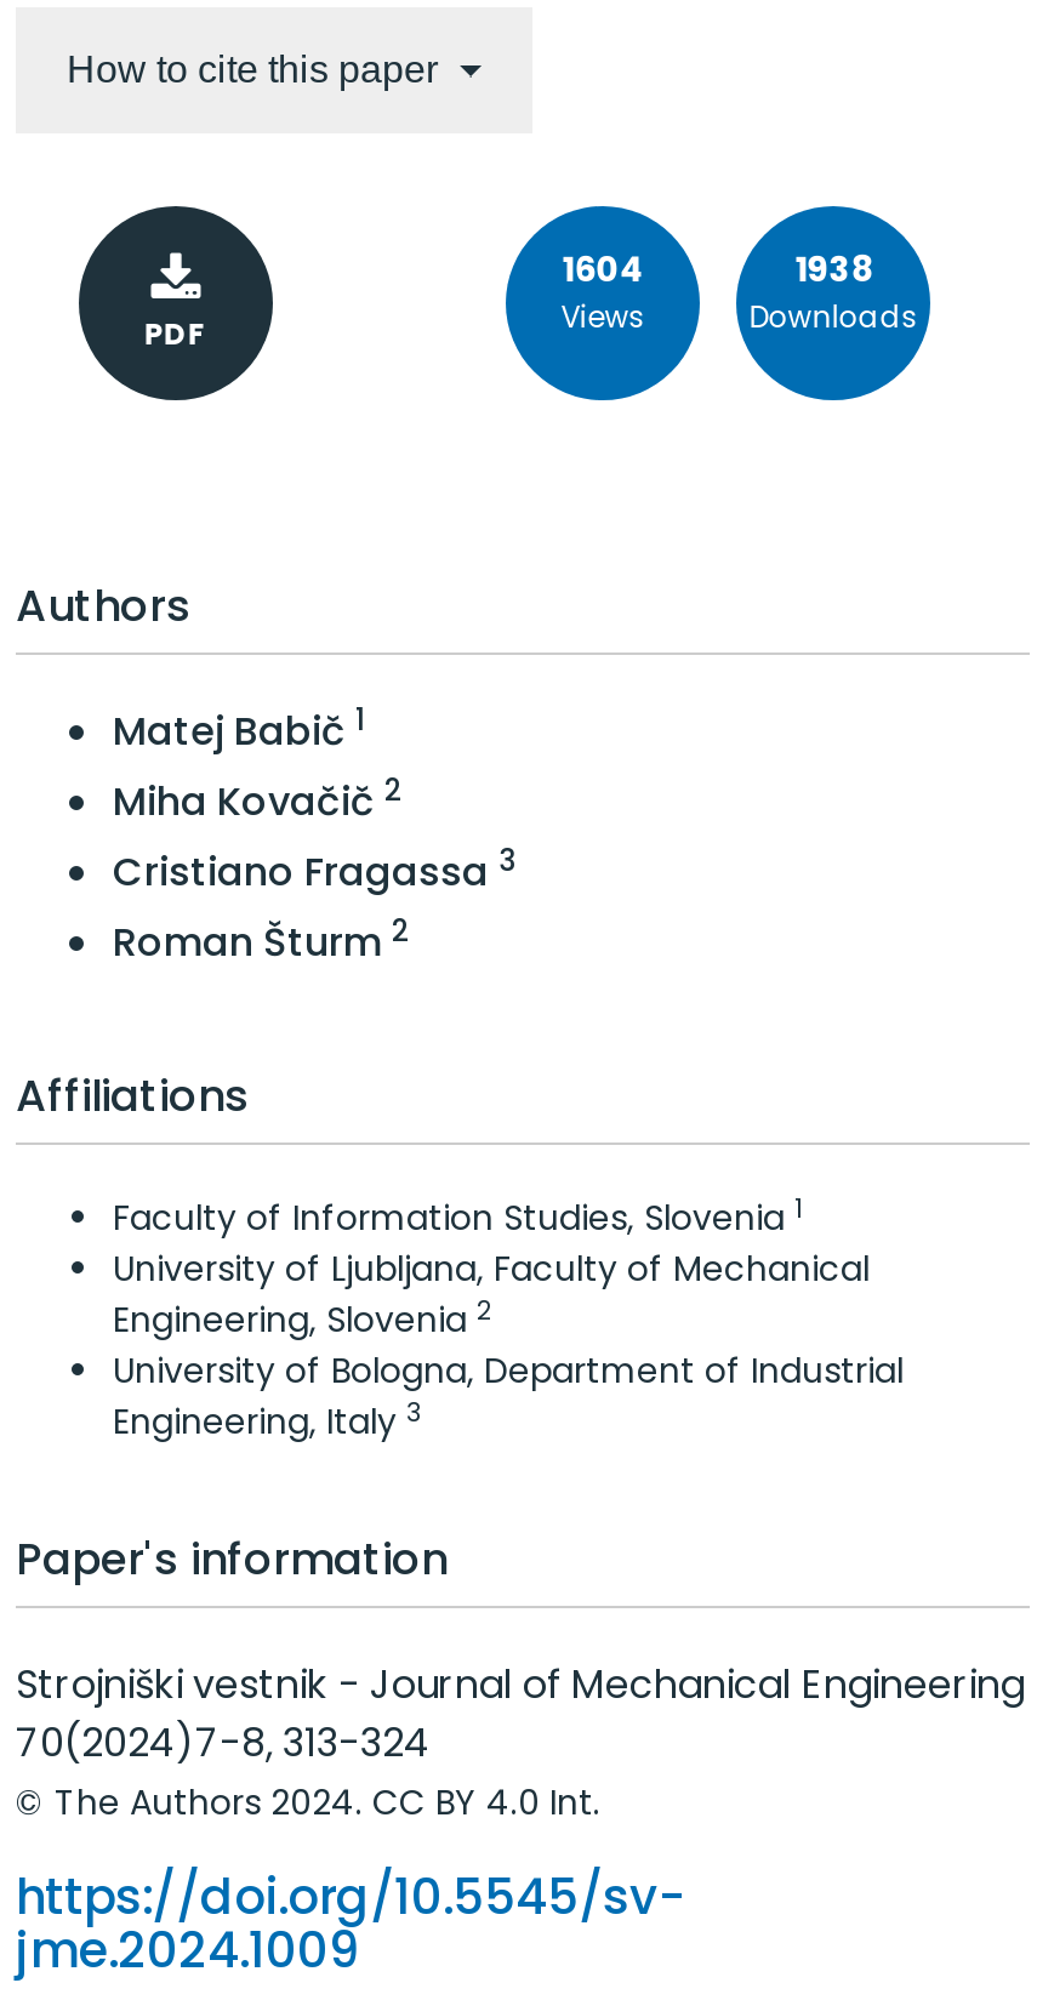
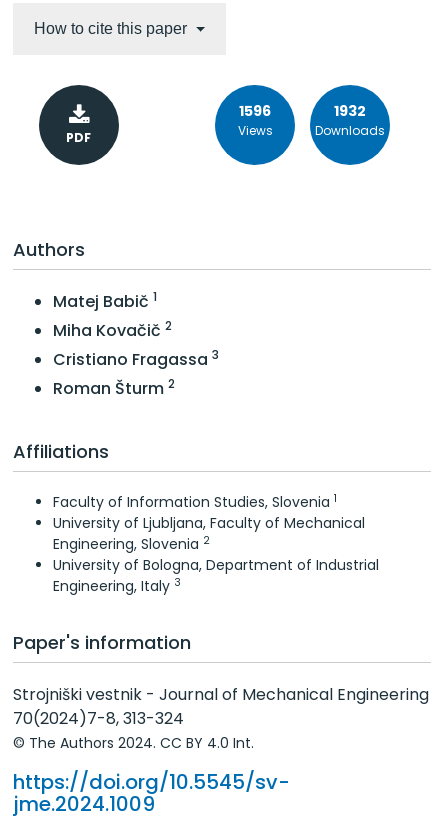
- 1604
+ 1596

- 1938
+ 1932
